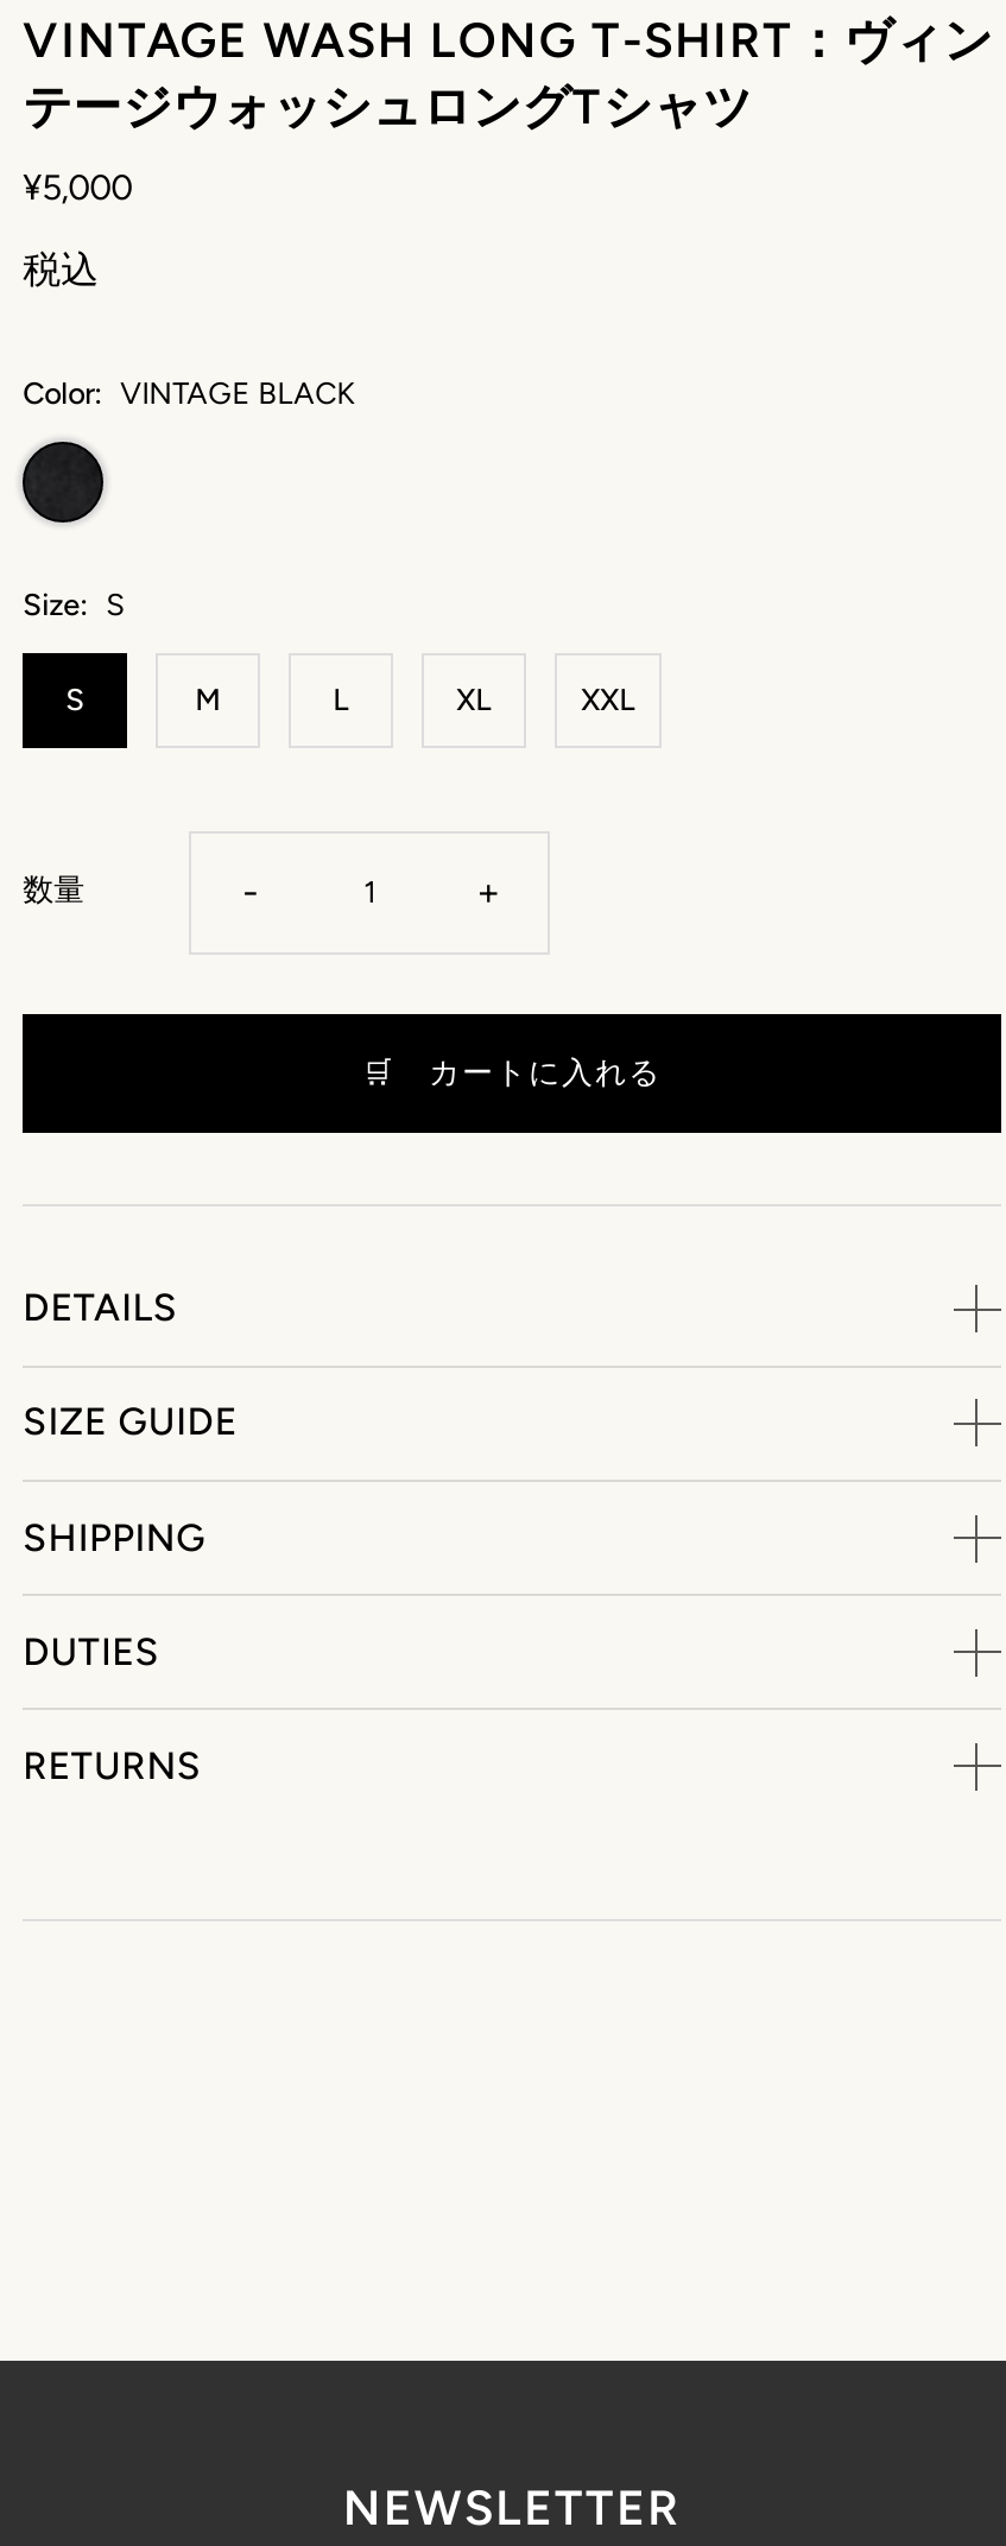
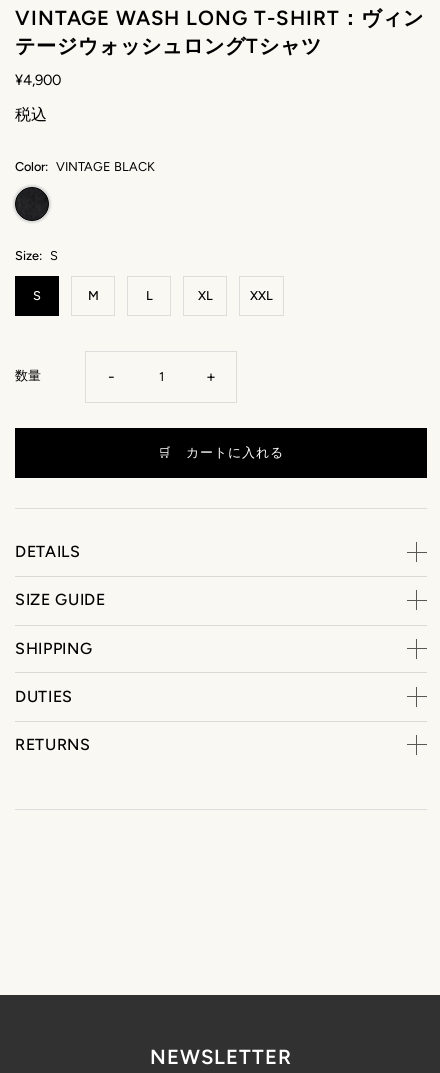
- ¥5,000
+ ¥4,900
